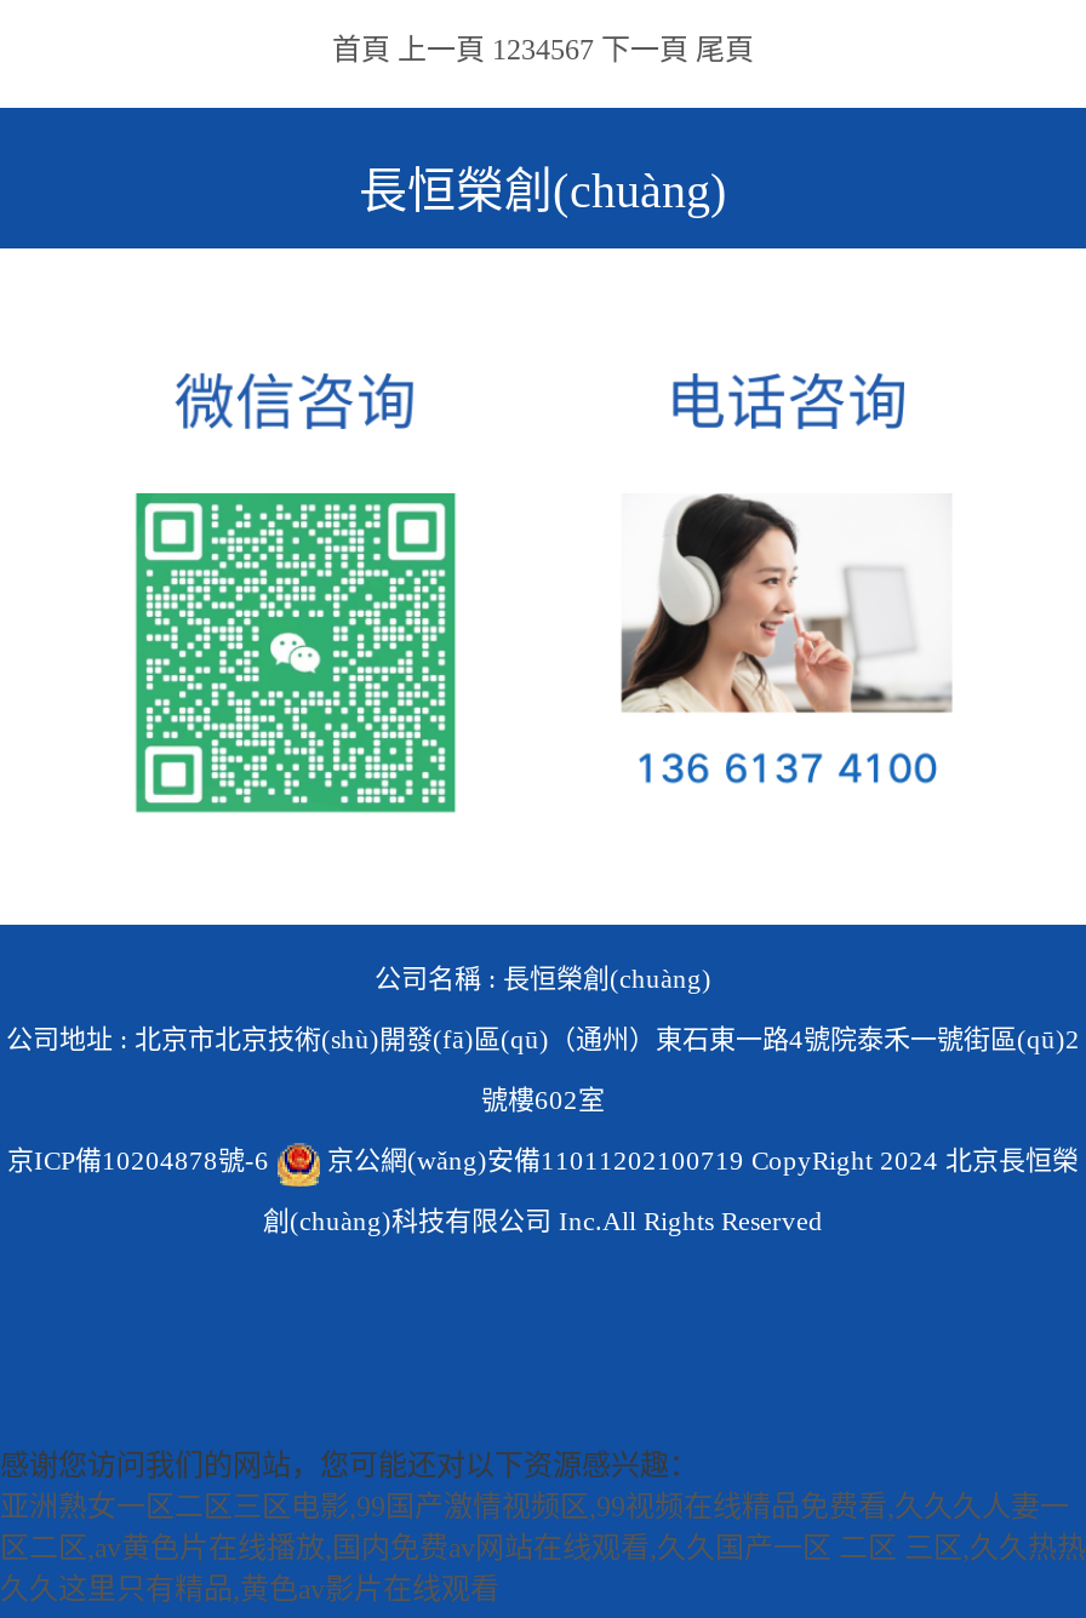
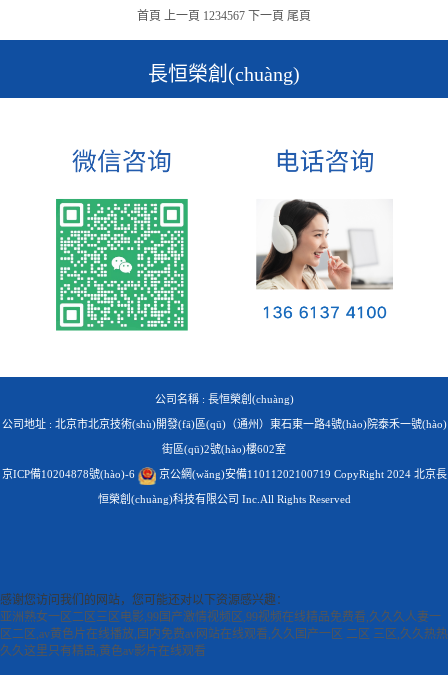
- 公司地址 : 北京市北京技術(shù)開發(fā)區(qū)（通州）東石東一路4號院泰禾一號街區(qū)2
+ 公司地址 : 北京市北京技術(shù)開發(fā)區(qū)（通州）東石東一路4號(hào)院泰禾一號(hào)

- 號樓602室
+ 街區(qū)2號(hào)樓602室

- 京ICP備10204878號-6
- 京公網(wǎng)安備11011202100719 CopyRight 2024 北京長恒榮
+ 京ICP備10204878號(hào)-6
+ 京公網(wǎng)安備11011202100719 CopyRight 2024 北京長

- 創(chuàng)科技有限公司 Inc.All Rights Reserved
+ 恒榮創(chuàng)科技有限公司 Inc.All Rights Reserved
